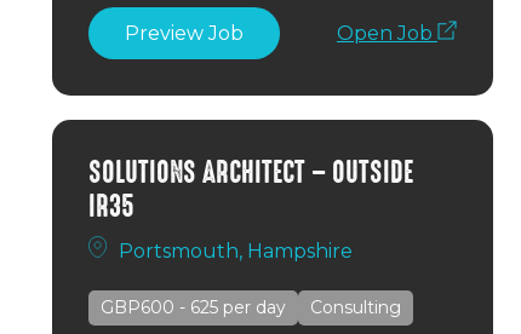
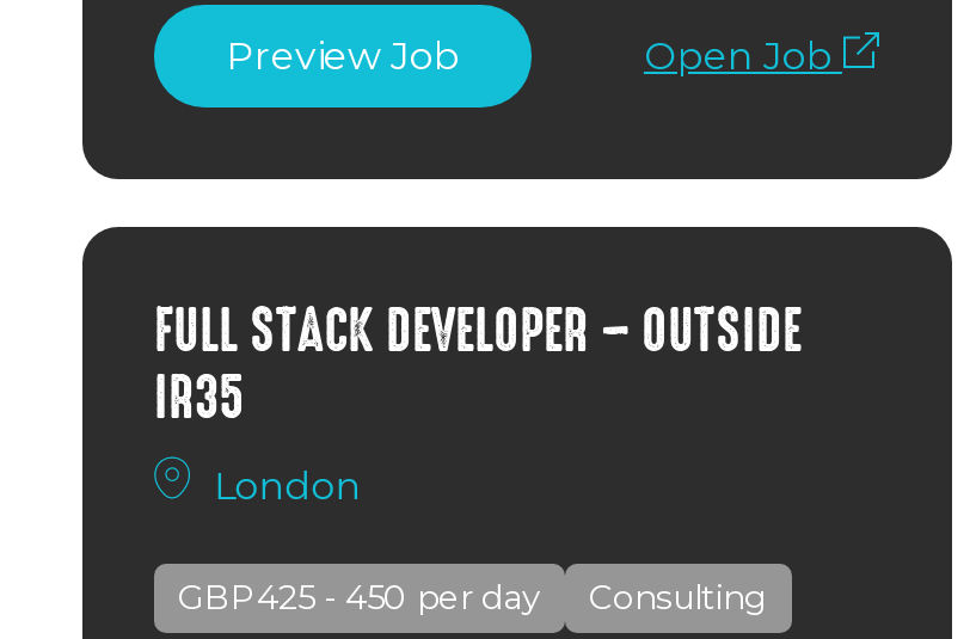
- SOLUTIONS ARCHITECT – OUTSIDE
+ FULL STACK DEVELOPER – OUTSIDE

- Portsmouth, Hampshire
+ London

- GBP600 - 625 per day Consulting
+ GBP425 - 450 per day Consulting
